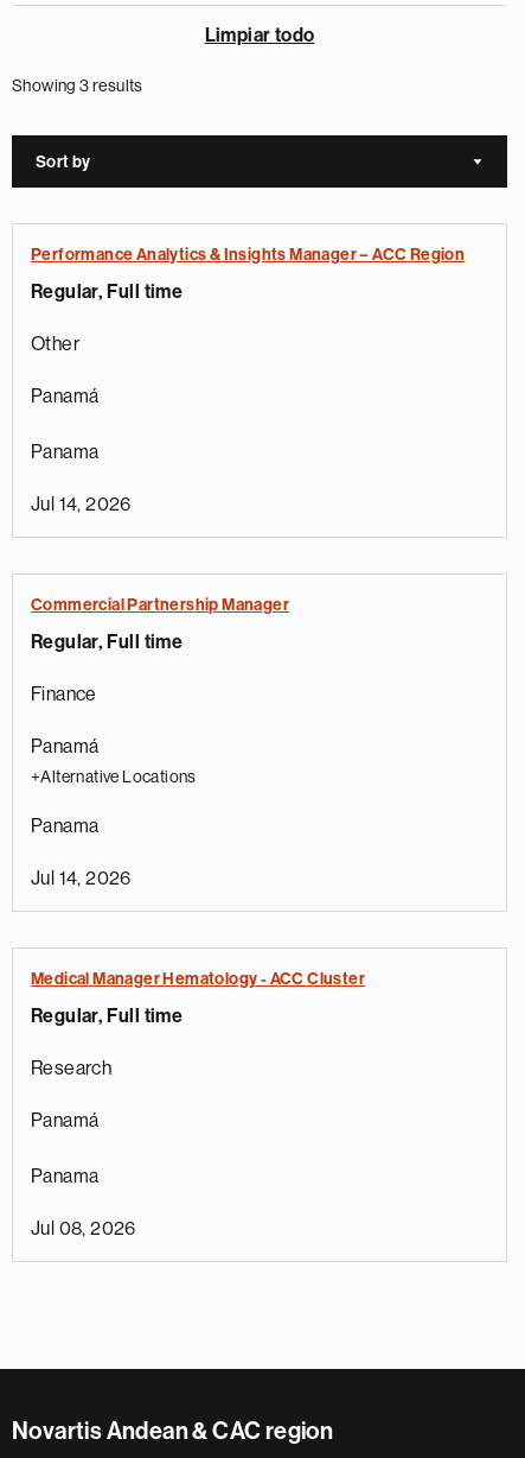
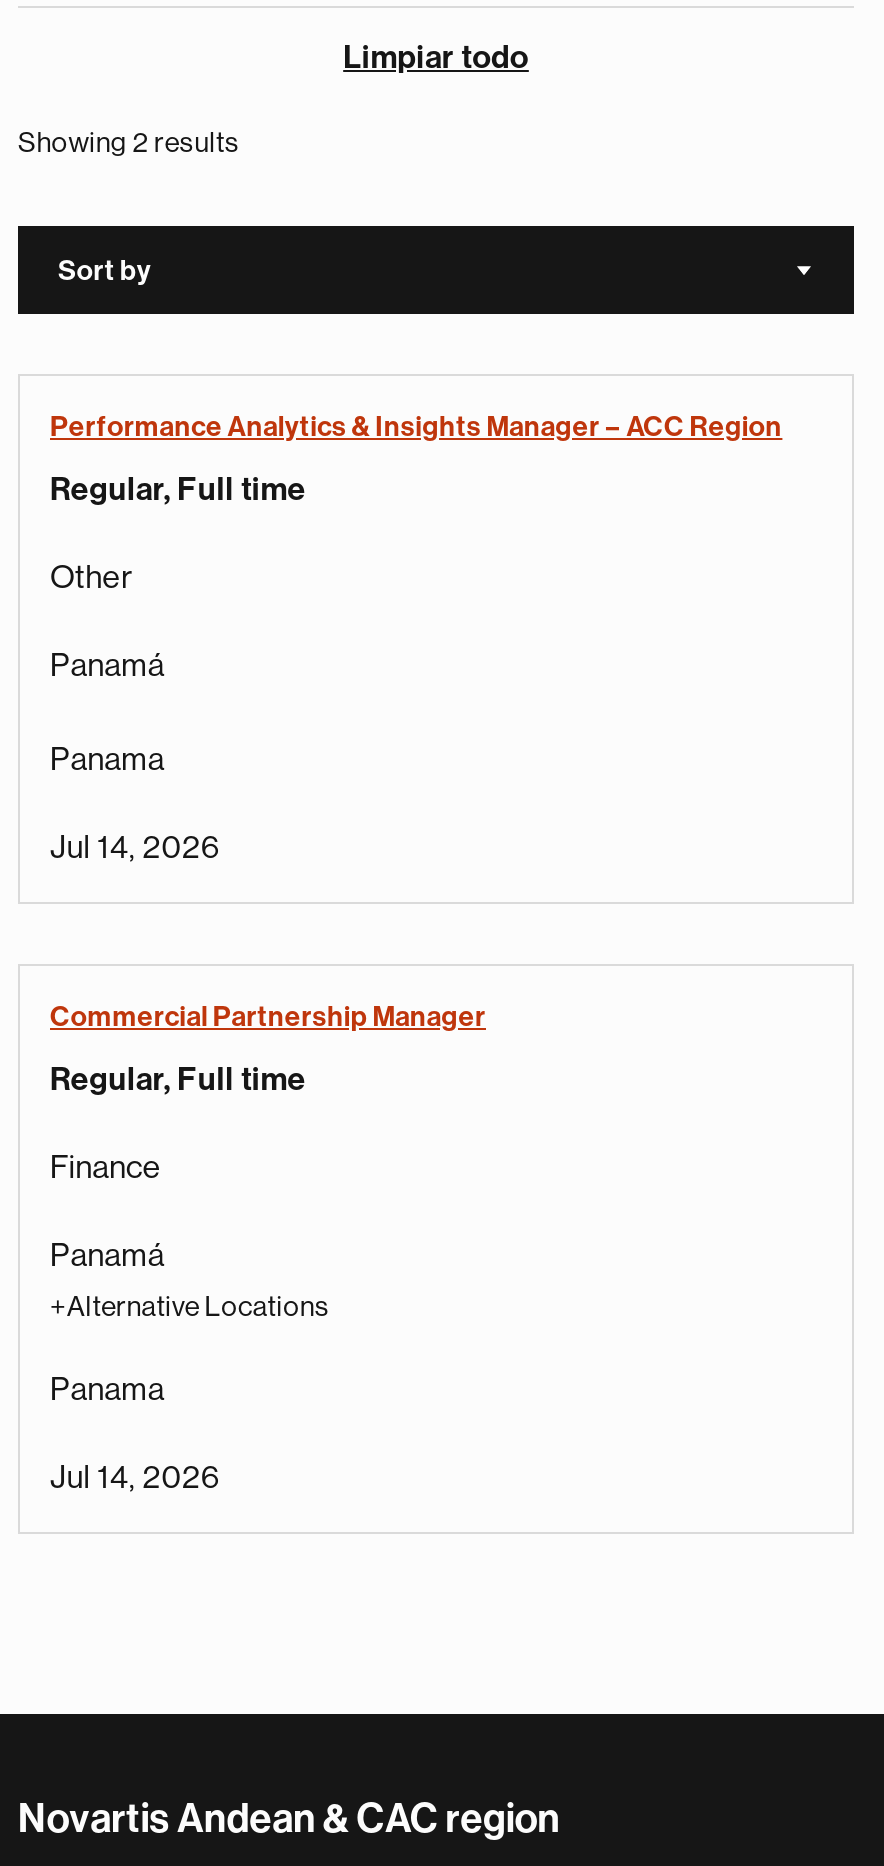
- Showing 3 results
+ Showing 2 results

- Medical Manager Hematology - ACC Cluster
- Regular, Full time
- Research
- Panamá
- Panama
- Jul 08, 2026
